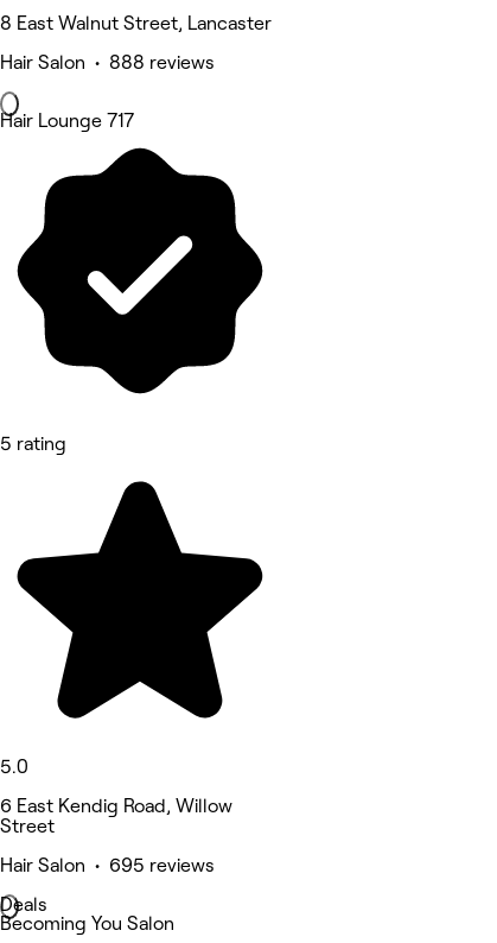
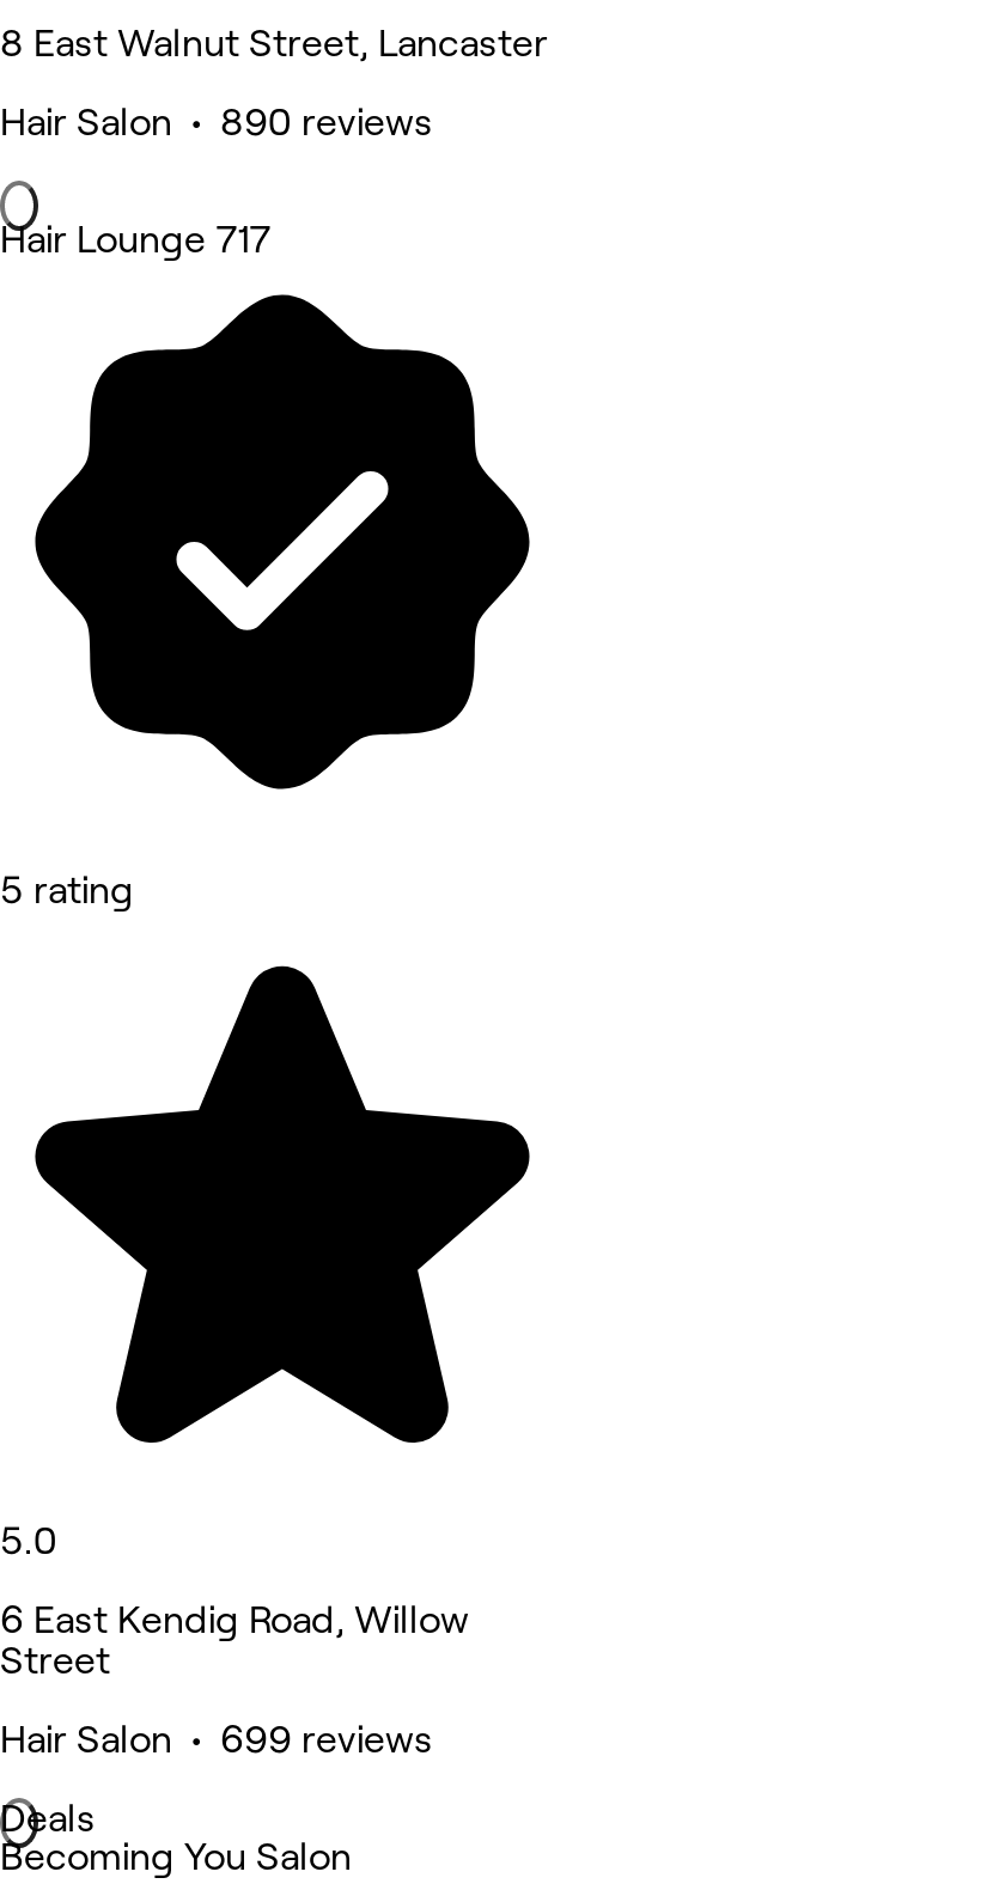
- Hair Salon • 888 reviews
+ Hair Salon • 890 reviews

- Hair Salon • 695 reviews
+ Hair Salon • 699 reviews
